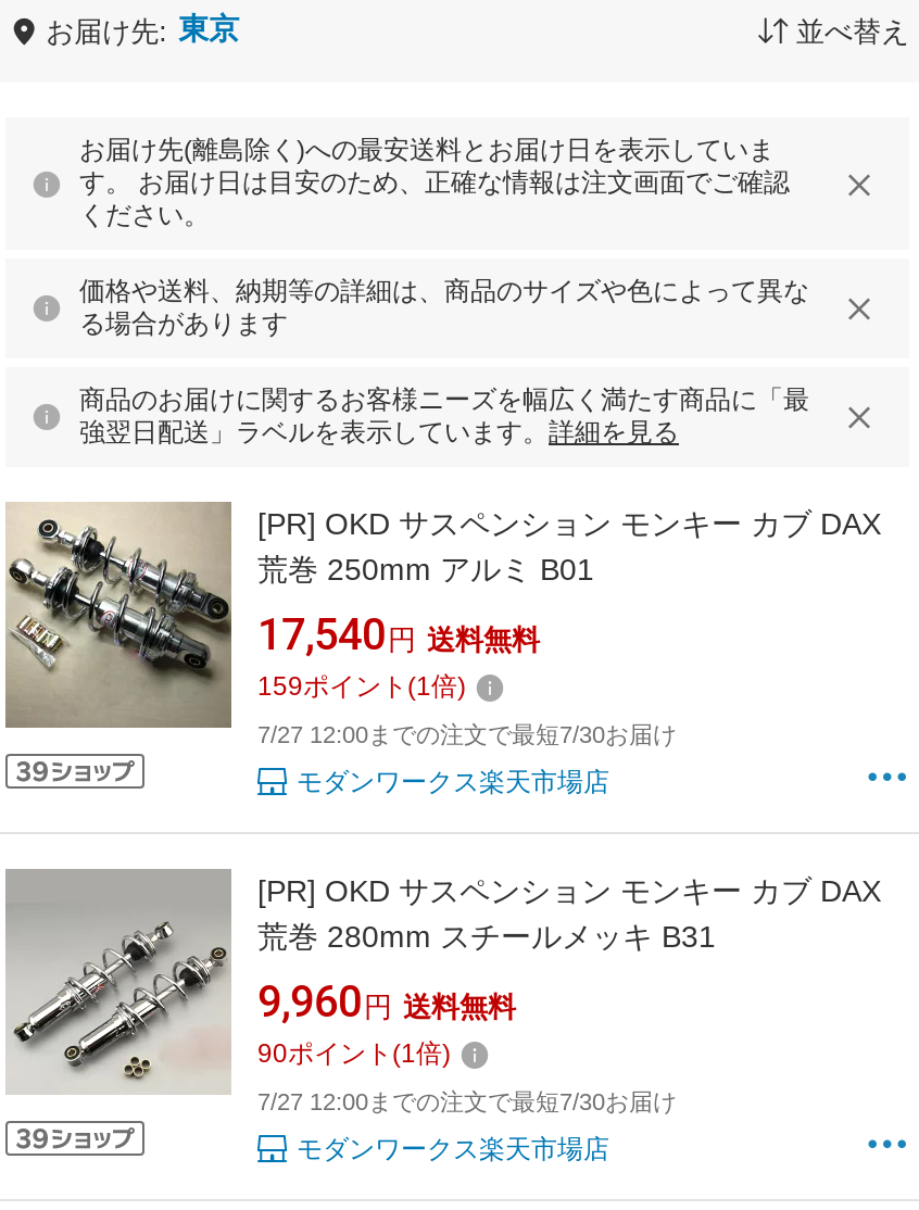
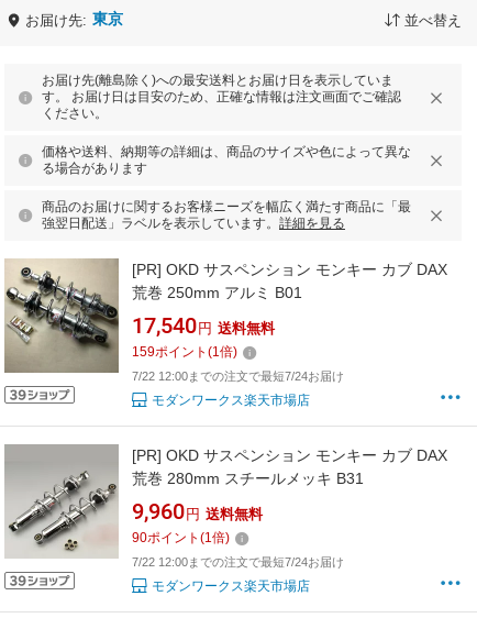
- 7/27 12:00までの注文で最短7/30お届け
+ 7/22 12:00までの注文で最短7/24お届け

- 7/27 12:00までの注文で最短7/30お届け
+ 7/22 12:00までの注文で最短7/24お届け
